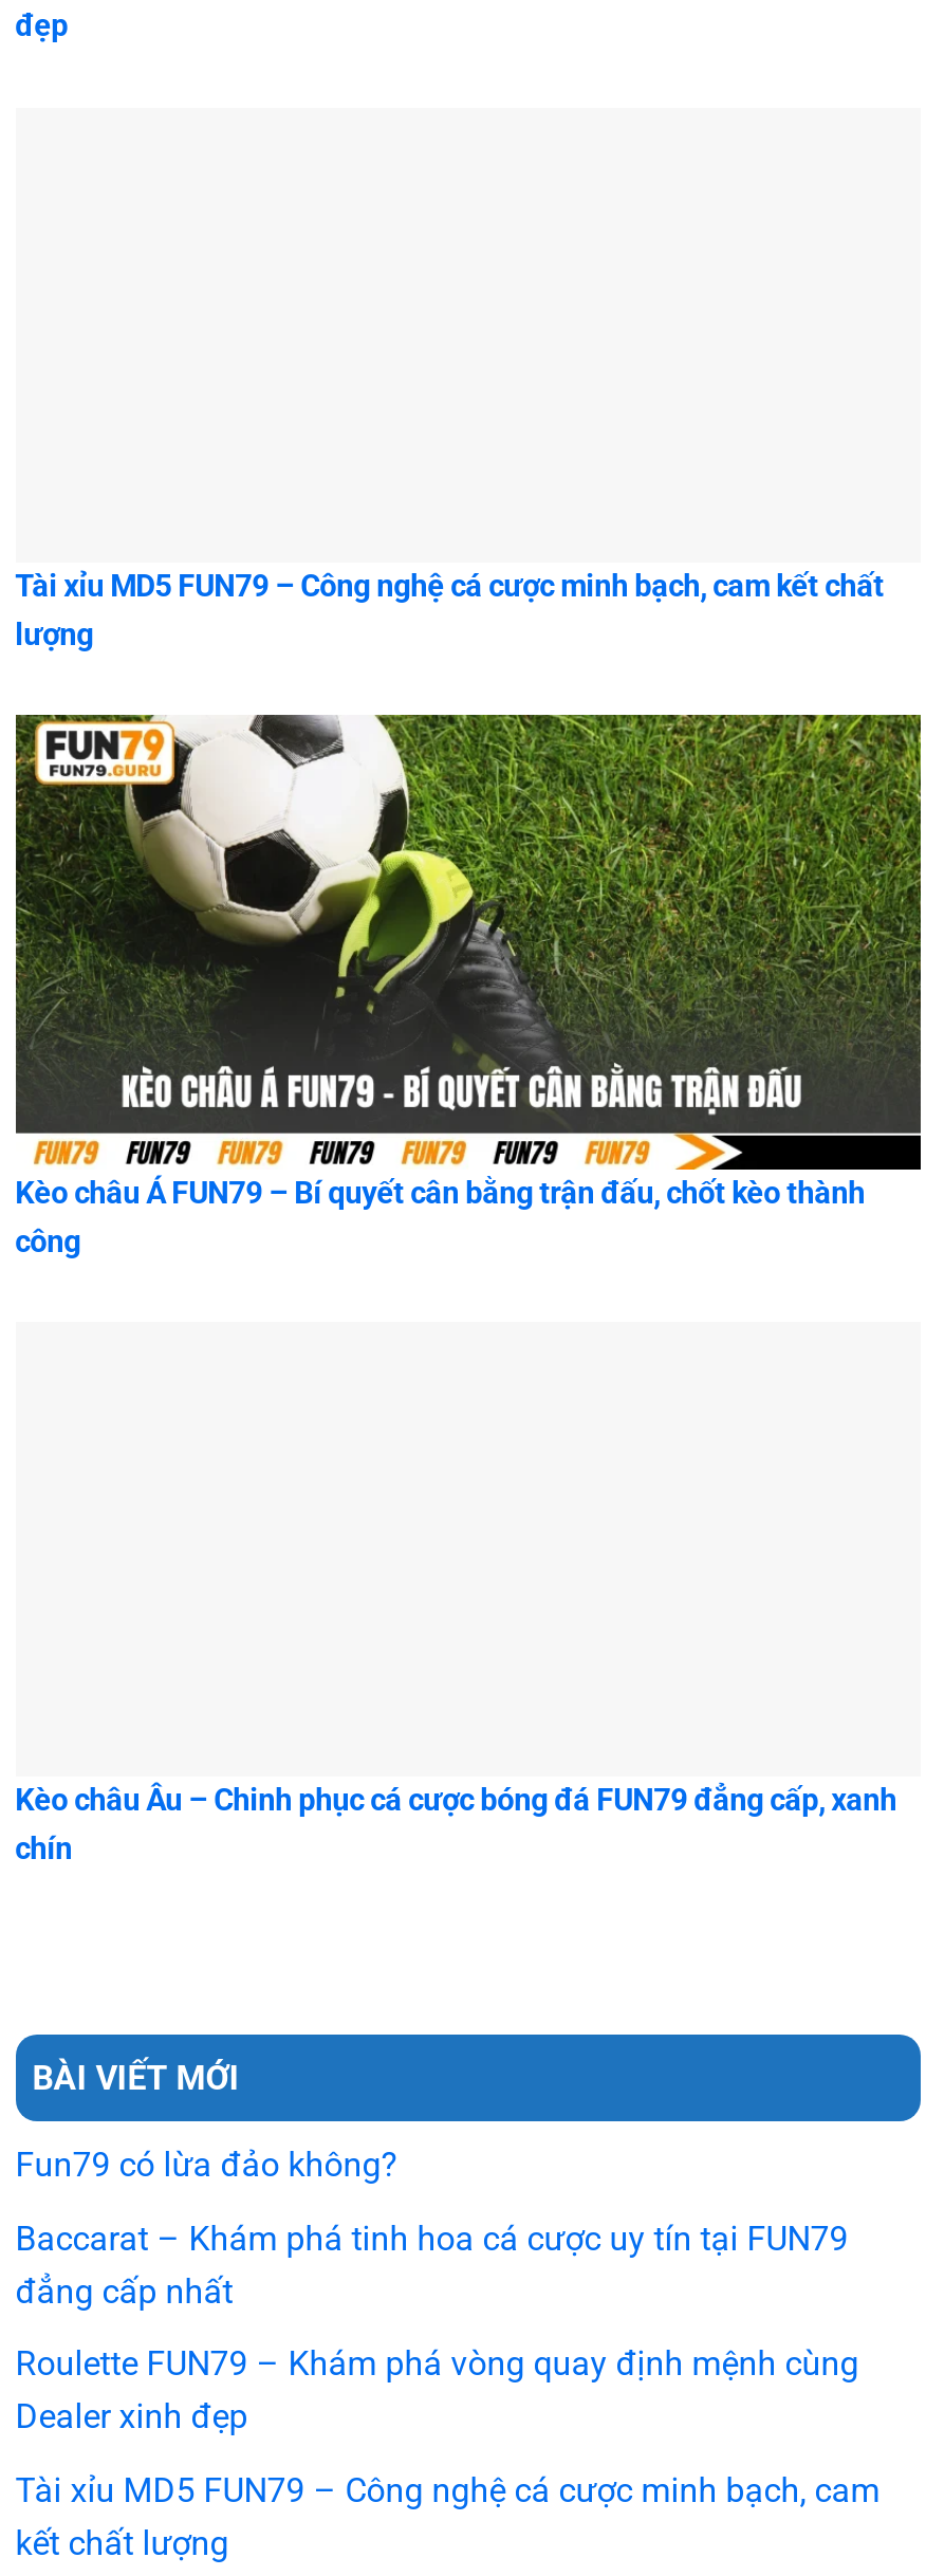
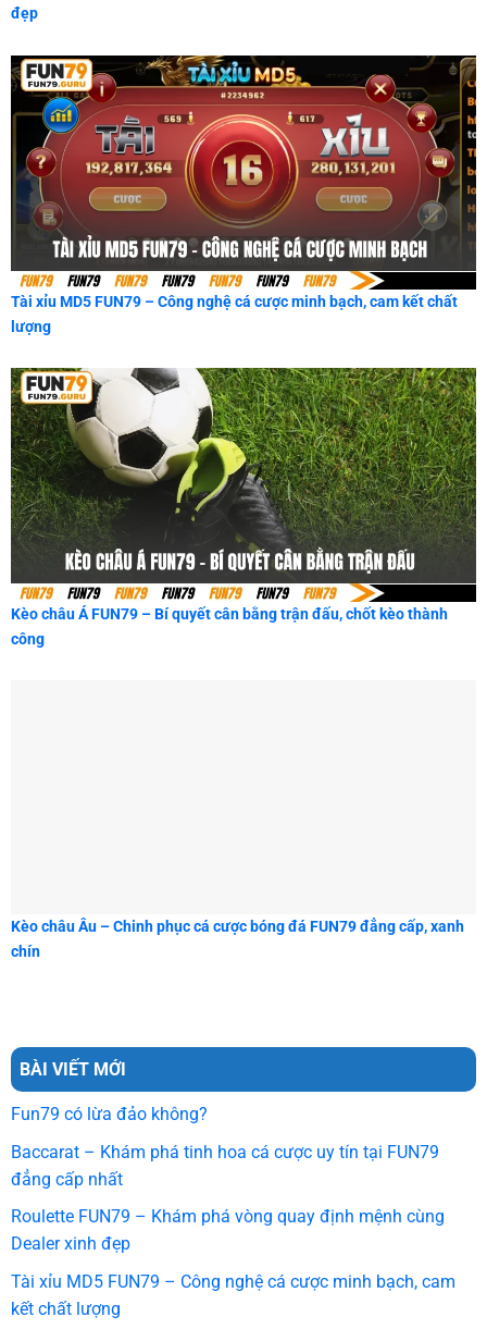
+ [image]
